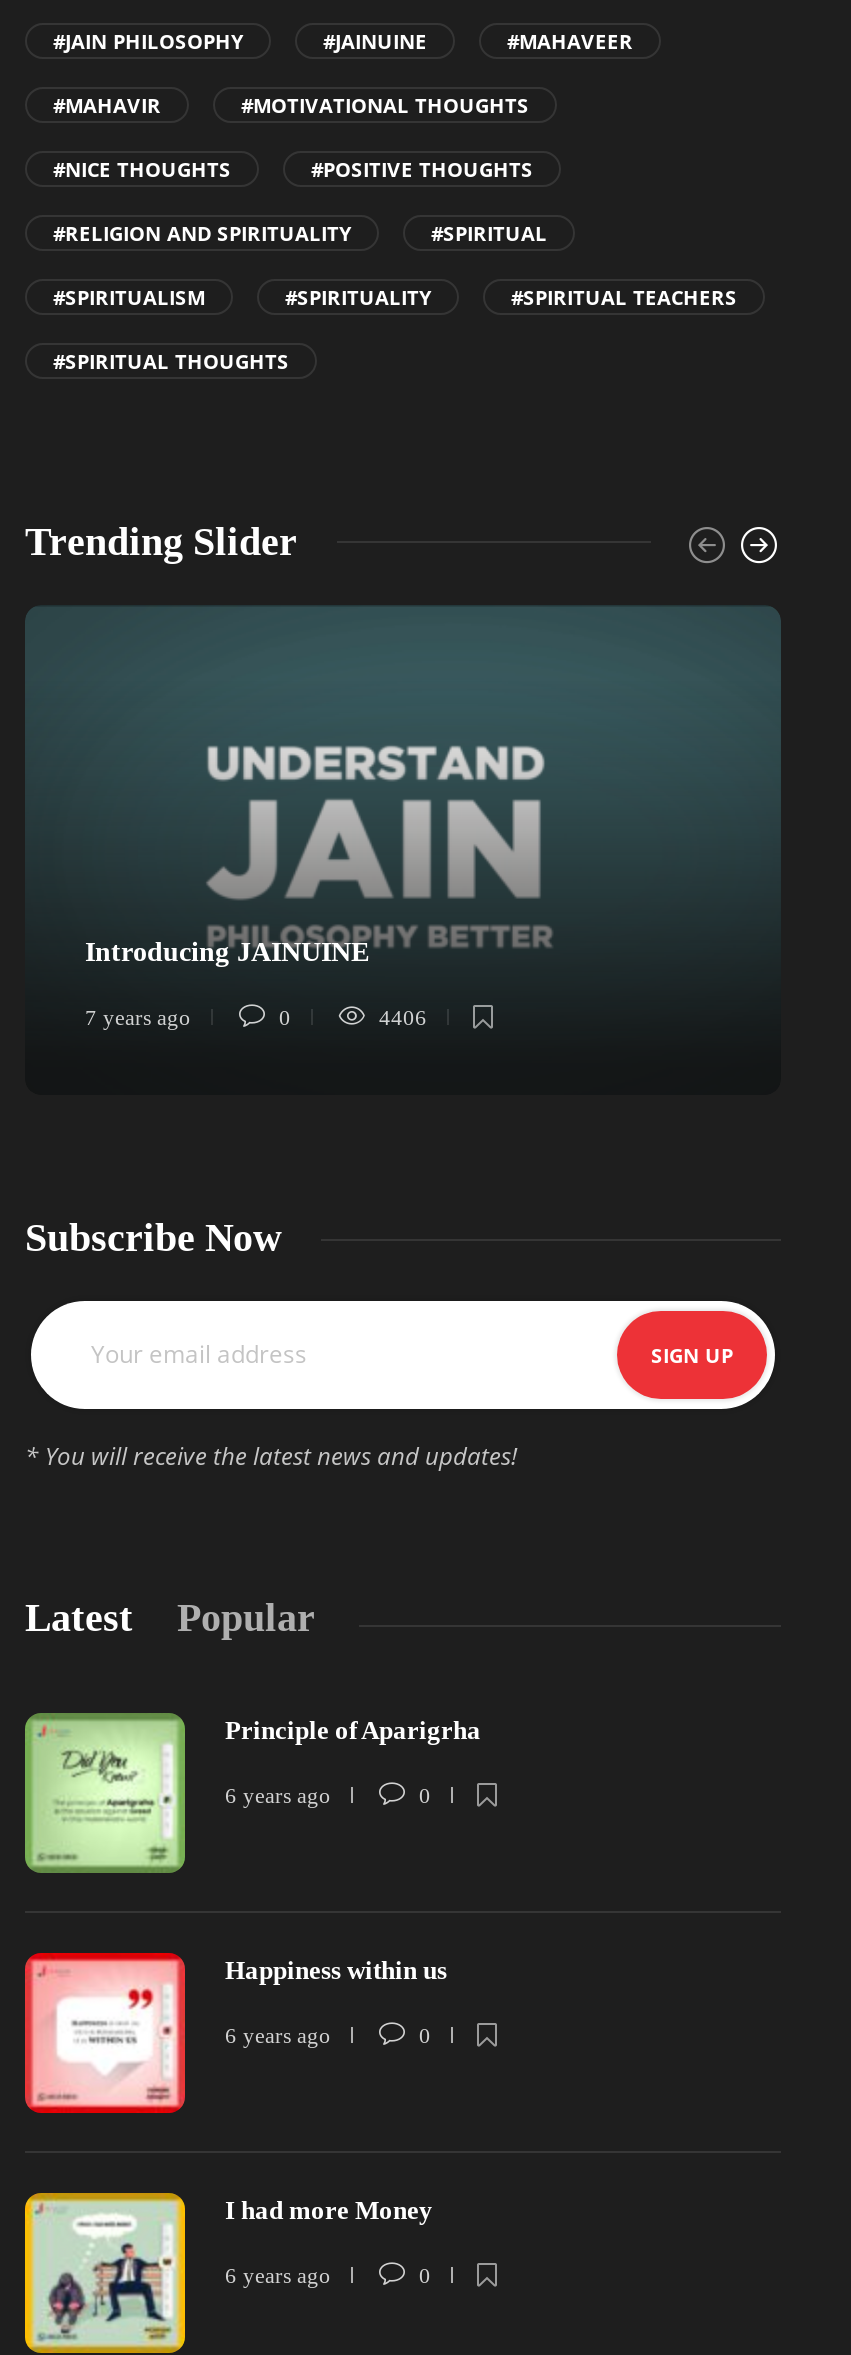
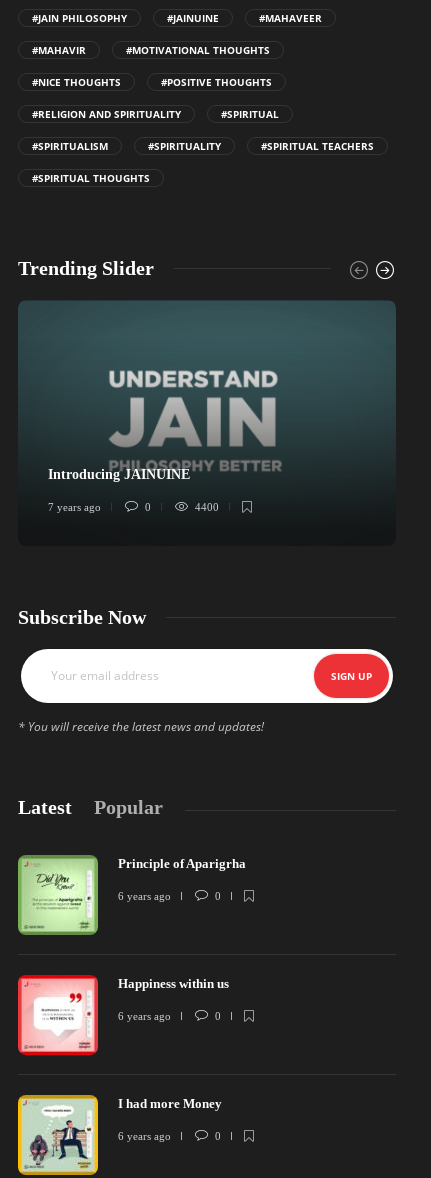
- 4406
+ 4400
